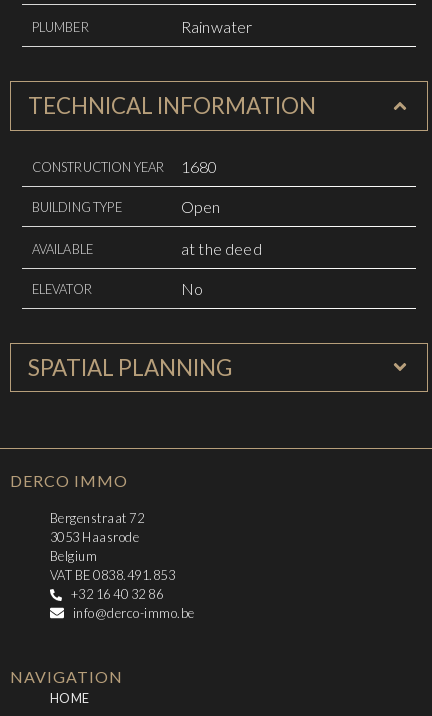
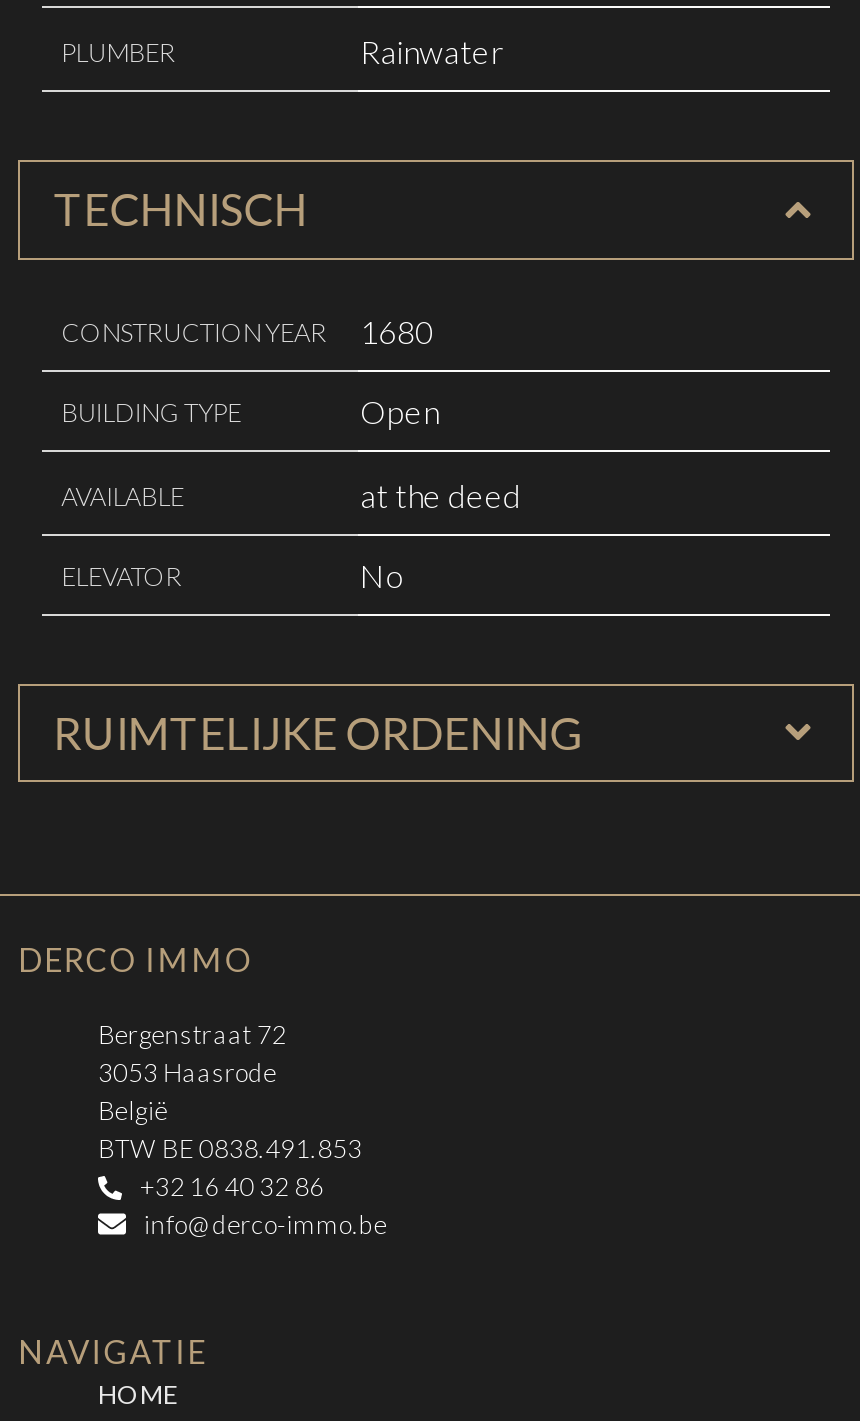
- TECHNICAL INFORMATION
+ TECHNISCH

- SPATIAL PLANNING
+ RUIMTELIJKE ORDENING

- Belgium
- VAT BE 0838.491.853
+ België
+ BTW BE 0838.491.853

- NAVIGATION
+ NAVIGATIE
